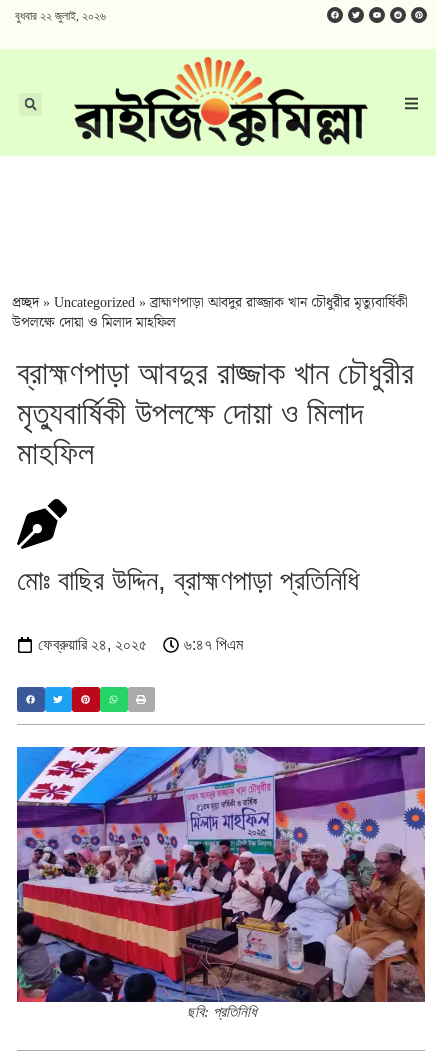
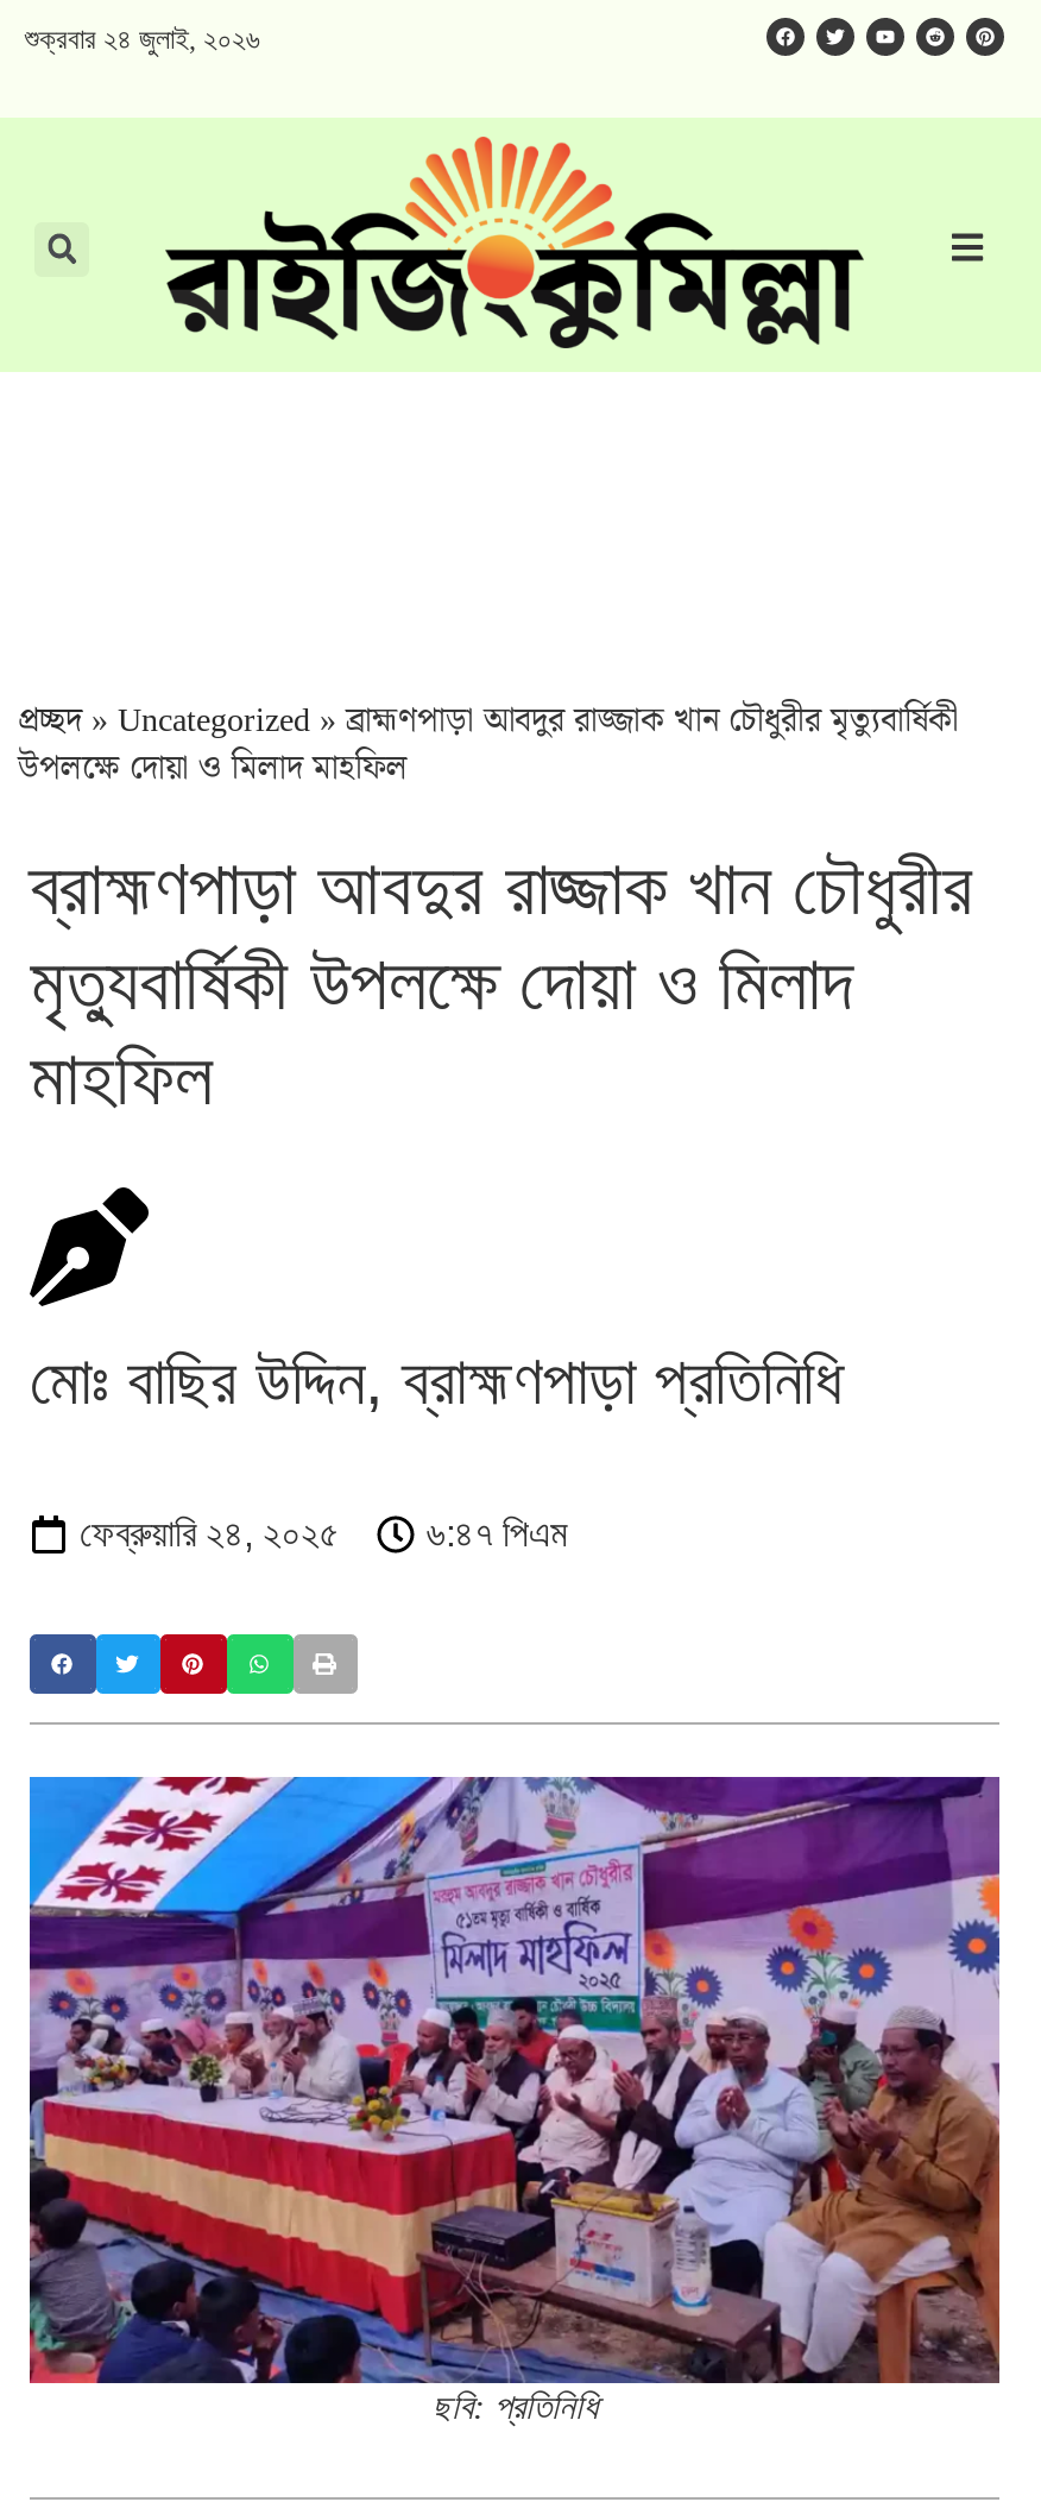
- বুধবার ২২ জুলাই, ২০২৬
+ শুক্রবার ২৪ জুলাই, ২০২৬
